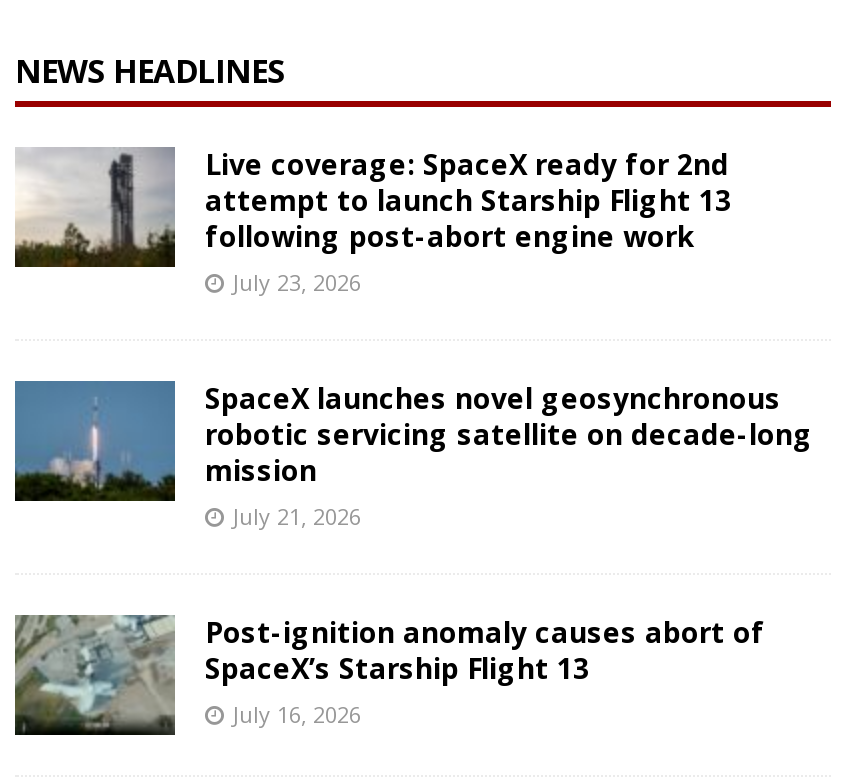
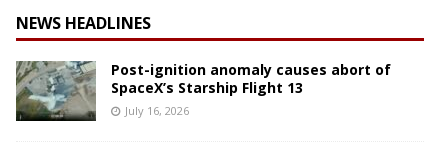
- [image]
- Live coverage: SpaceX ready for 2nd
- attempt to launch Starship Flight 13
- following post-abort engine work
- July 23, 2026
- SpaceX launches novel geosynchronous
- robotic servicing satellite on decade-long
- mission
- July 21, 2026

- [image]
